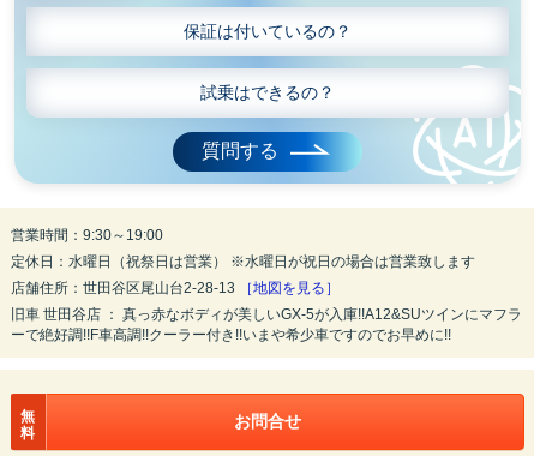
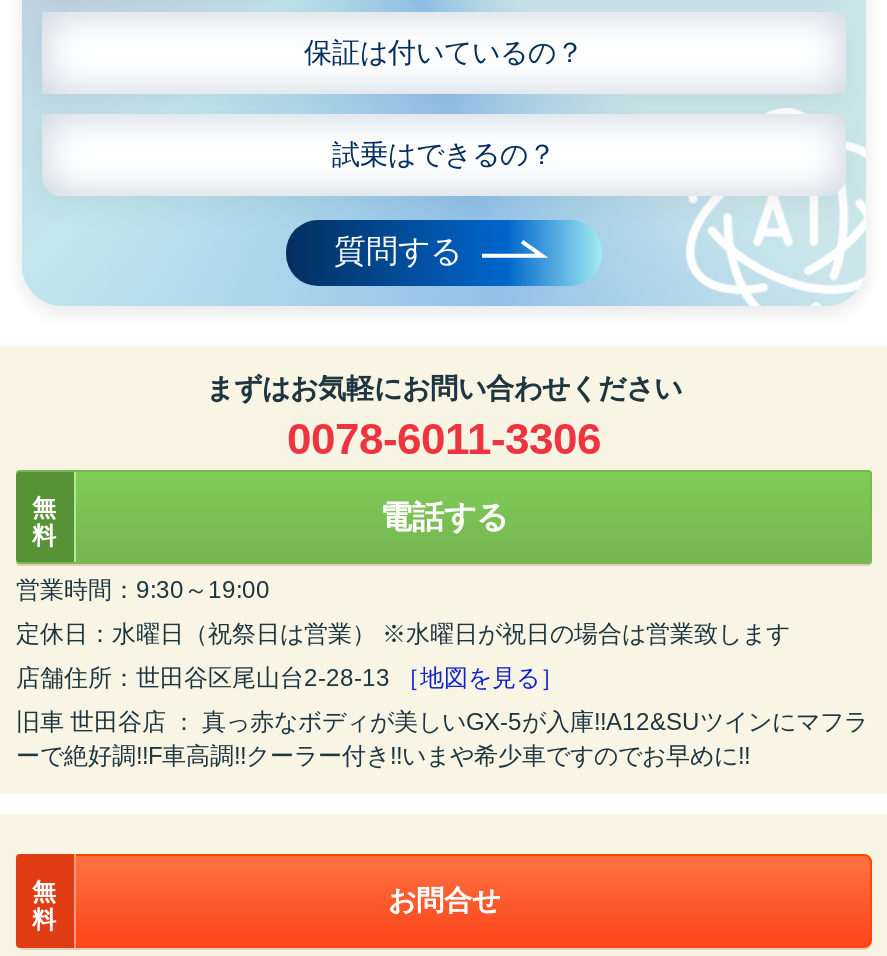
+ まずはお気軽にお問い合わせください
+ 0078-6011-3306
+ 無
+ 料

+ 電話する
